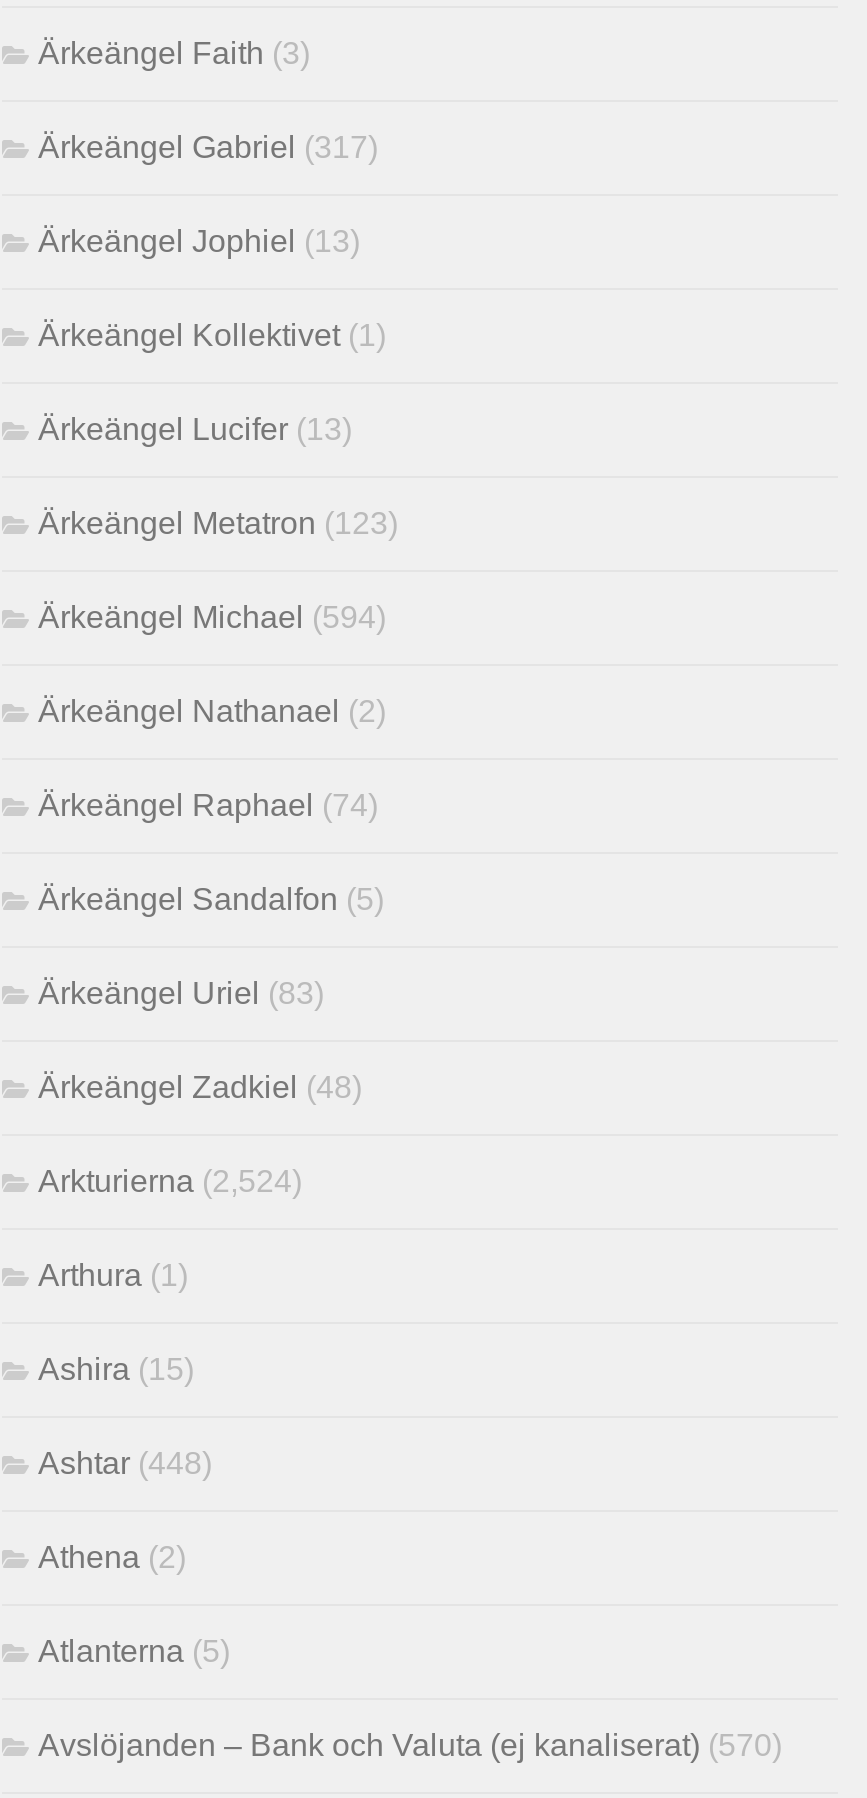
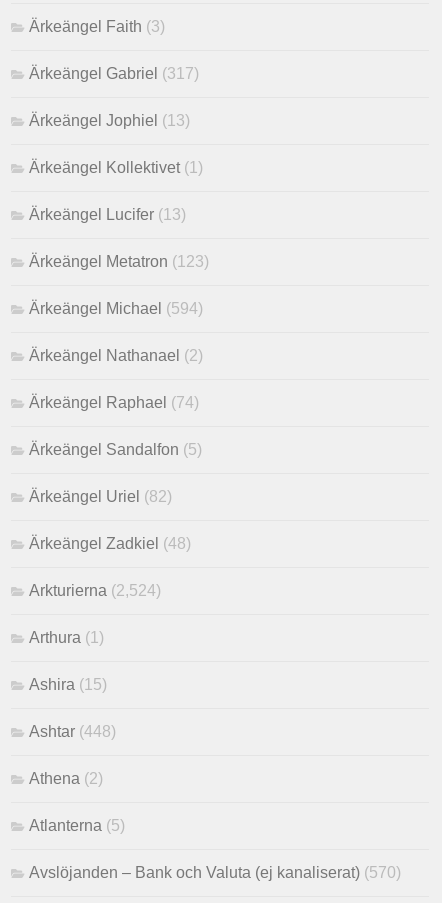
- Ärkeängel Uriel (83)
+ Ärkeängel Uriel (82)
